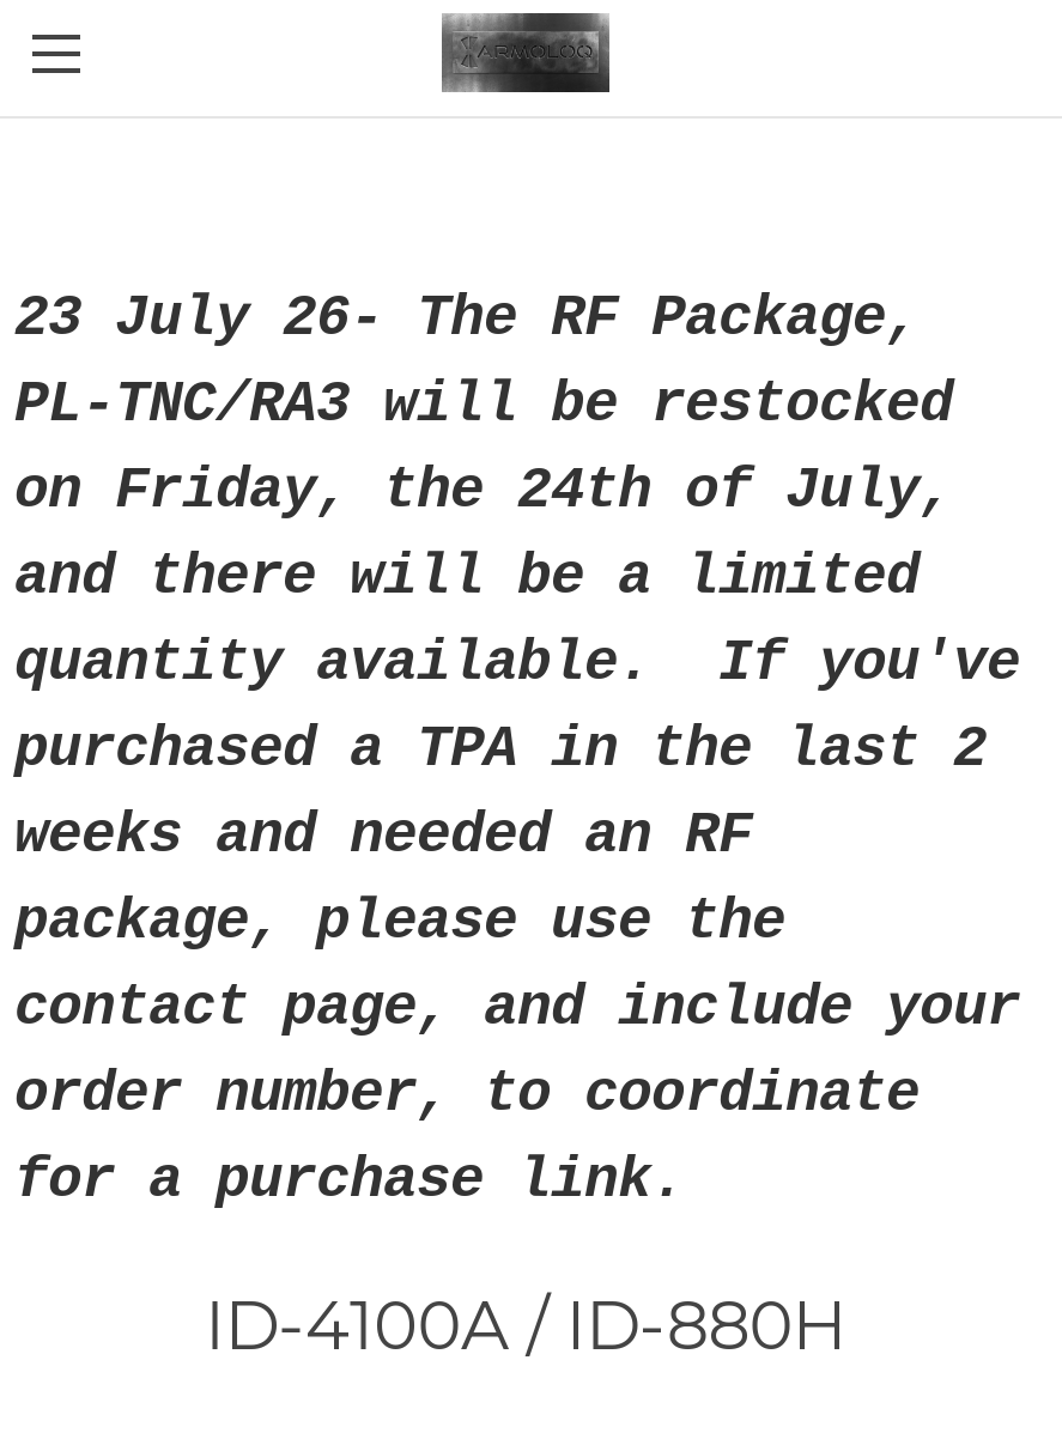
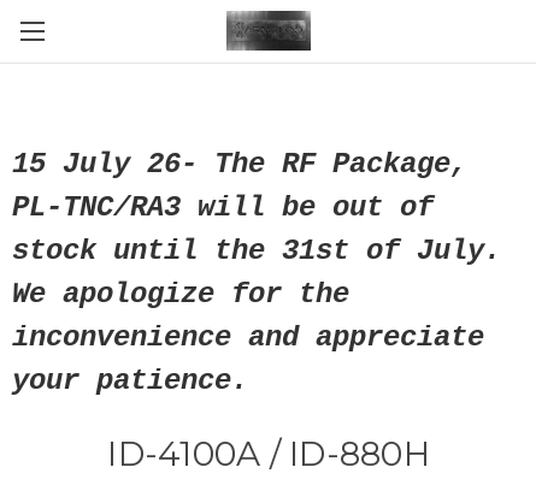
- 23 July 26- The RF Package,
- PL-TNC/RA3 will be restocked
- on Friday, the 24th of July,
- and there will be a limited
- quantity available. If you've
- purchased a TPA in the last 2
- weeks and needed an RF
- package, please use the
- contact page, and include your
- order number, to coordinate
- for a purchase link.
+ 15 July 26- The RF Package,
+ PL-TNC/RA3 will be out of
+ stock until the 31st of July.
+ We apologize for the
+ inconvenience and appreciate
+ your patience.
